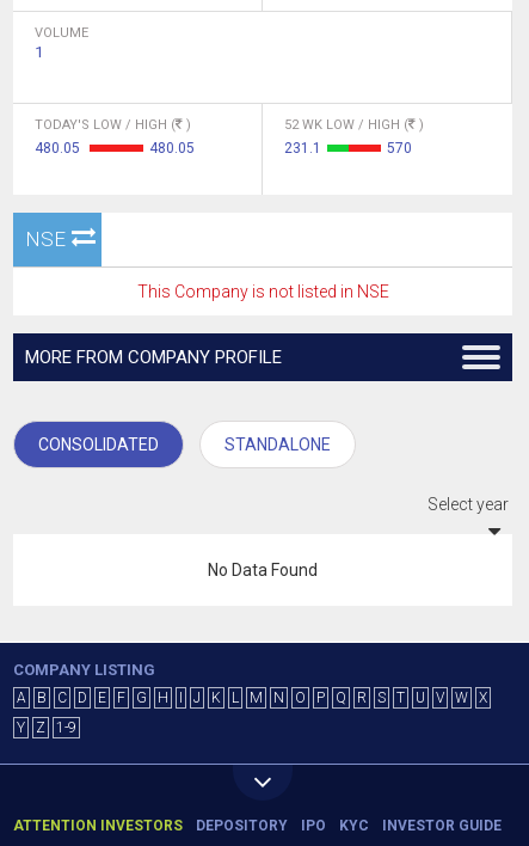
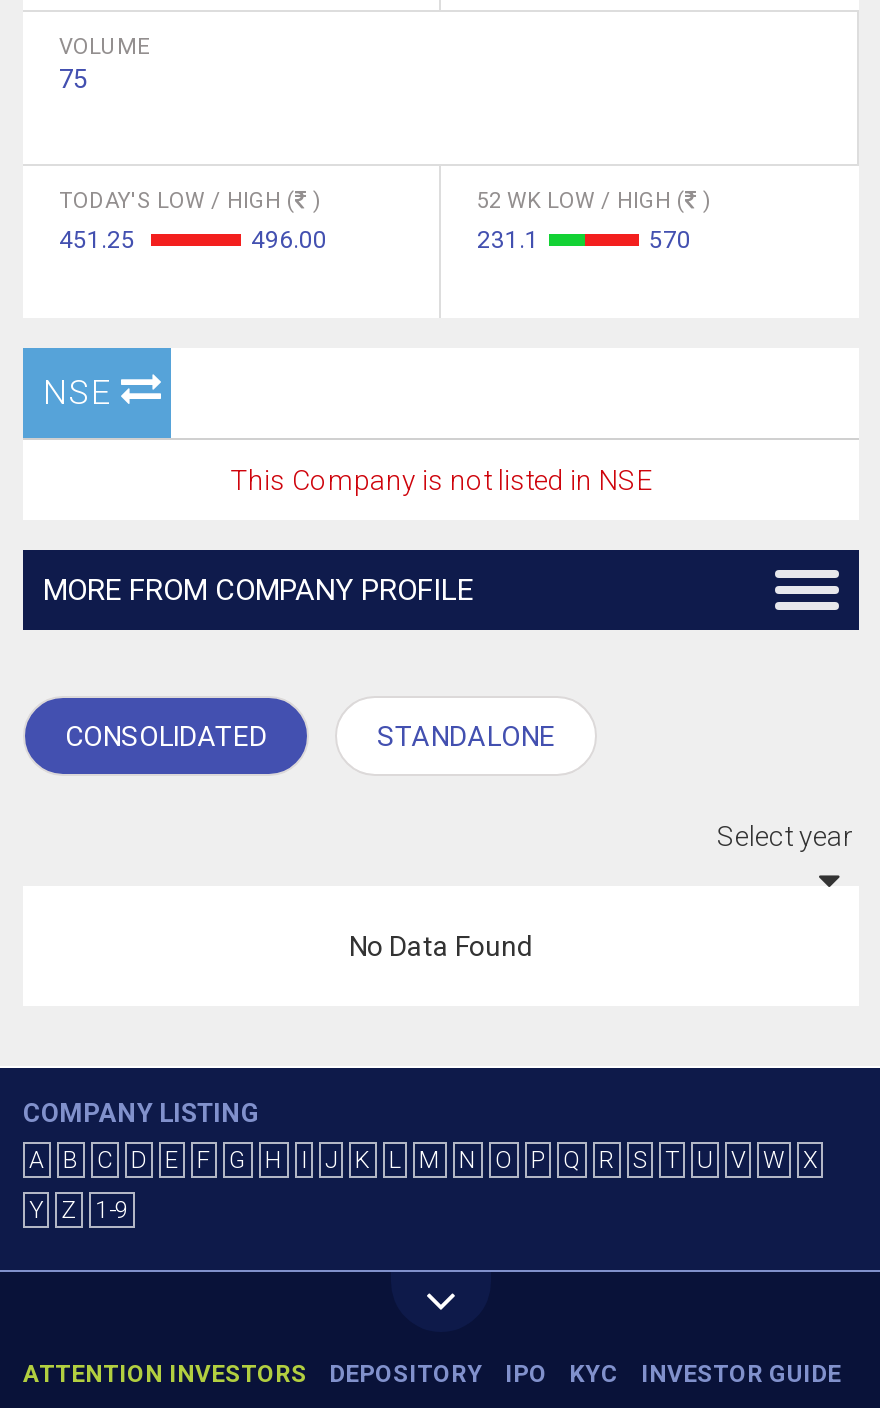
- 1
+ 75

- 480.05
+ 451.25

- 480.05
+ 496.00
